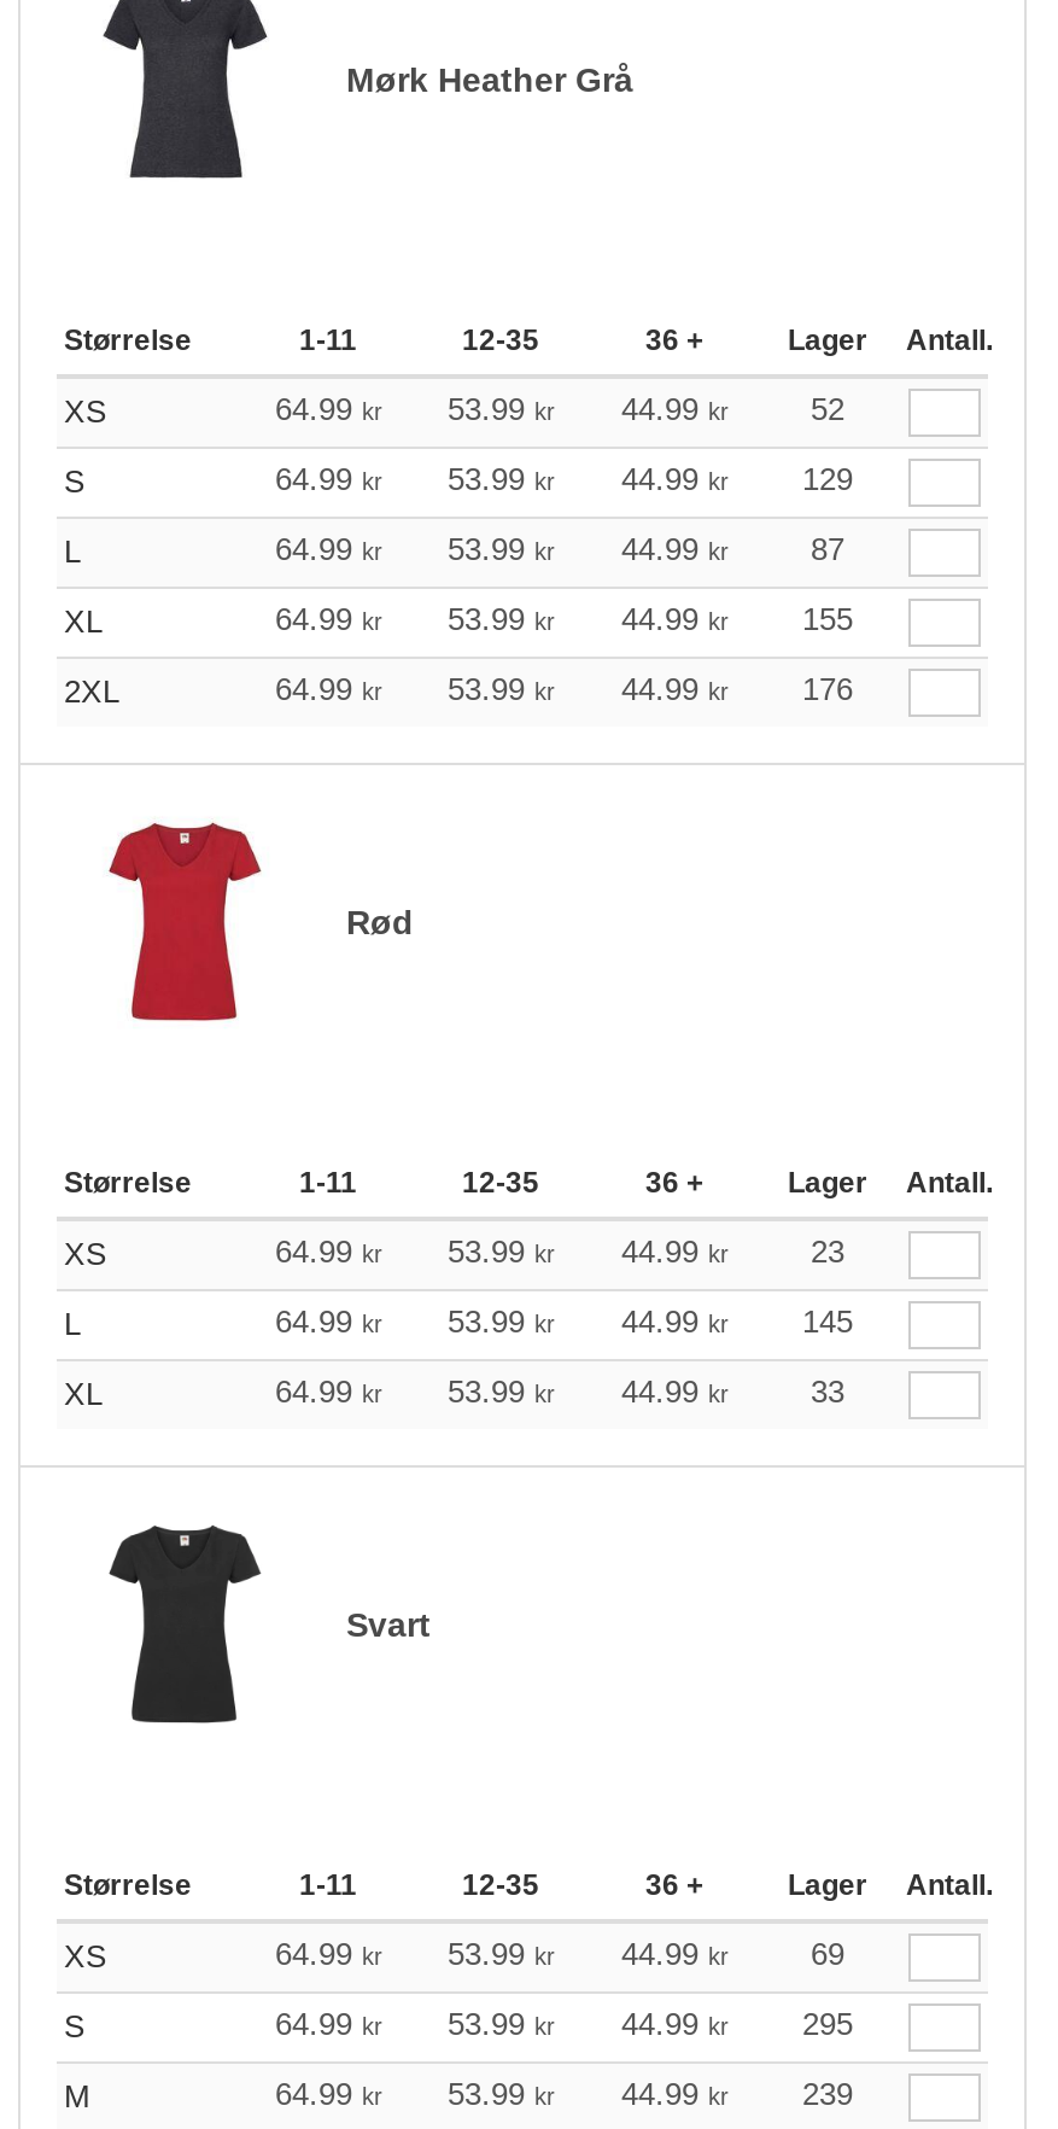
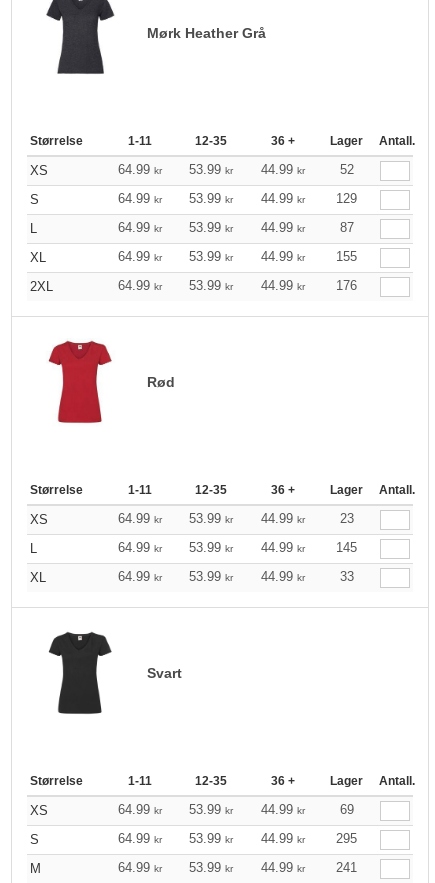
- 239
+ 241
